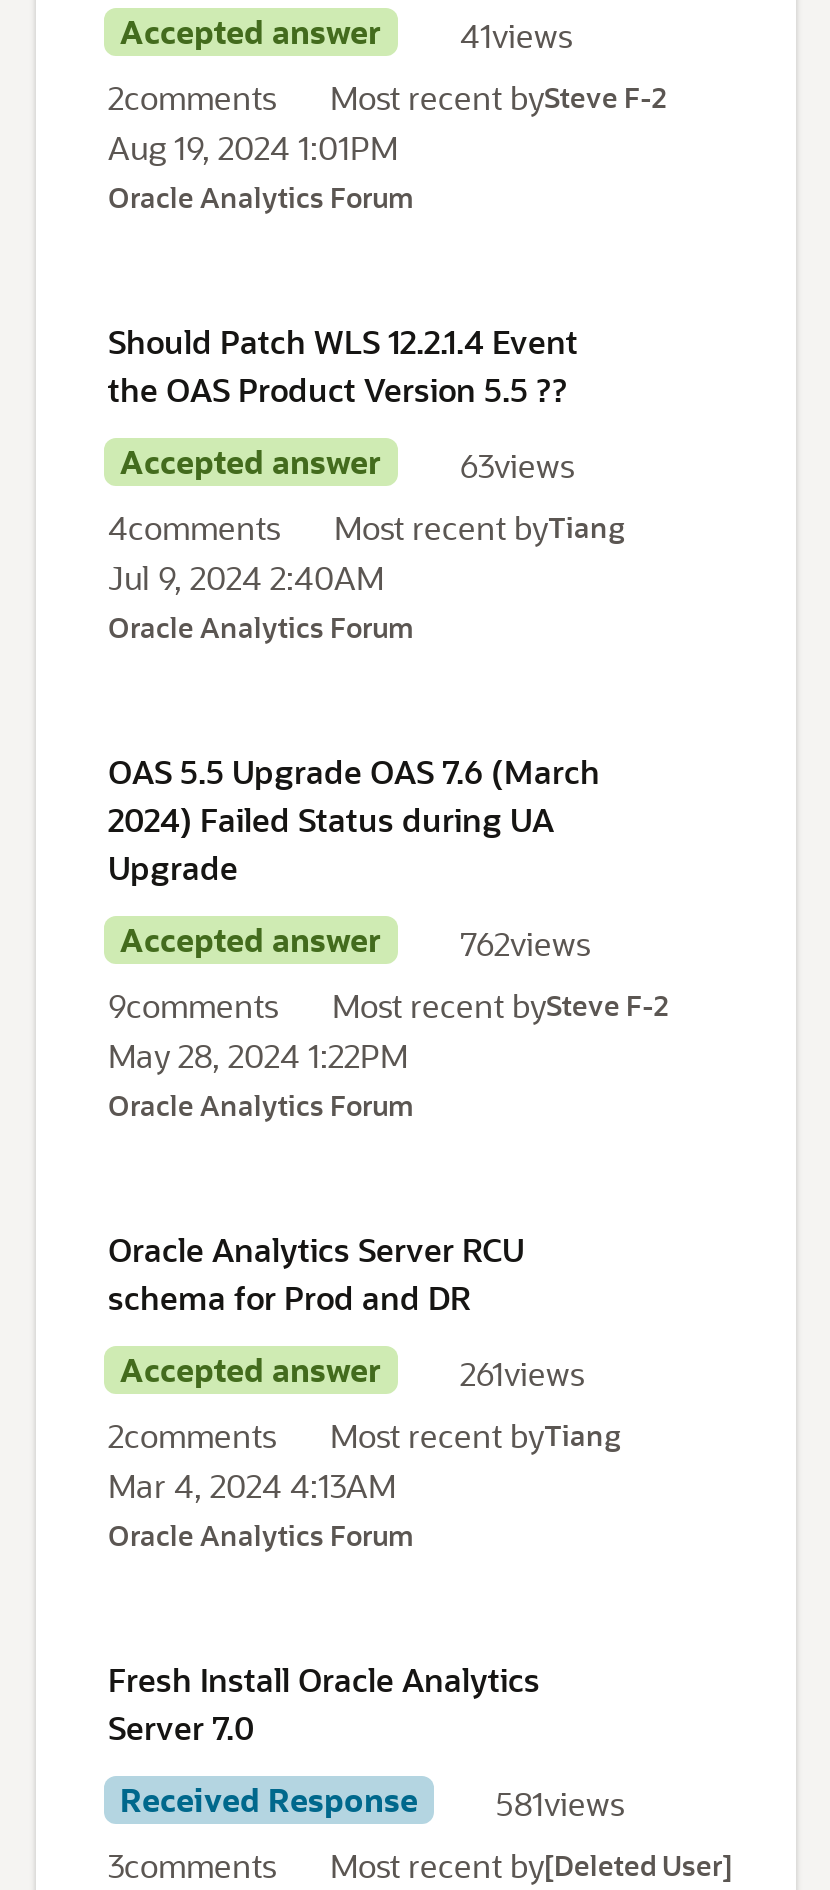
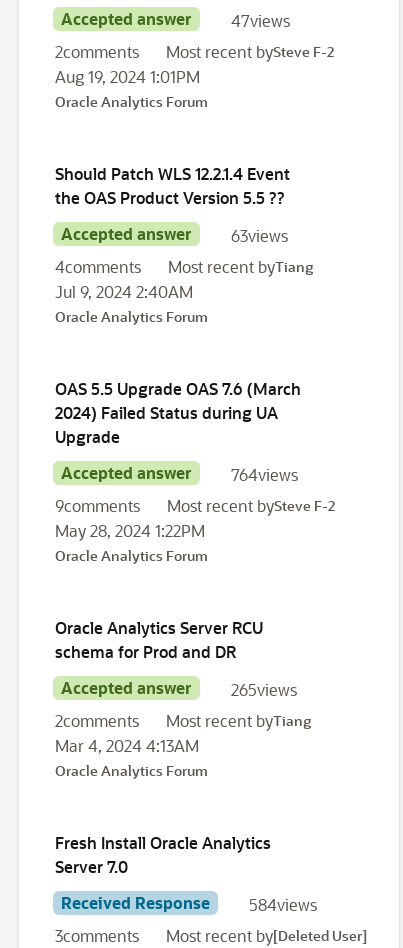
- Accepted answer 41views
+ Accepted answer 47views

- Accepted answer 762views
+ Accepted answer 764views

- Accepted answer 261views
+ Accepted answer 265views

- Received Response 581views
+ Received Response 584views
